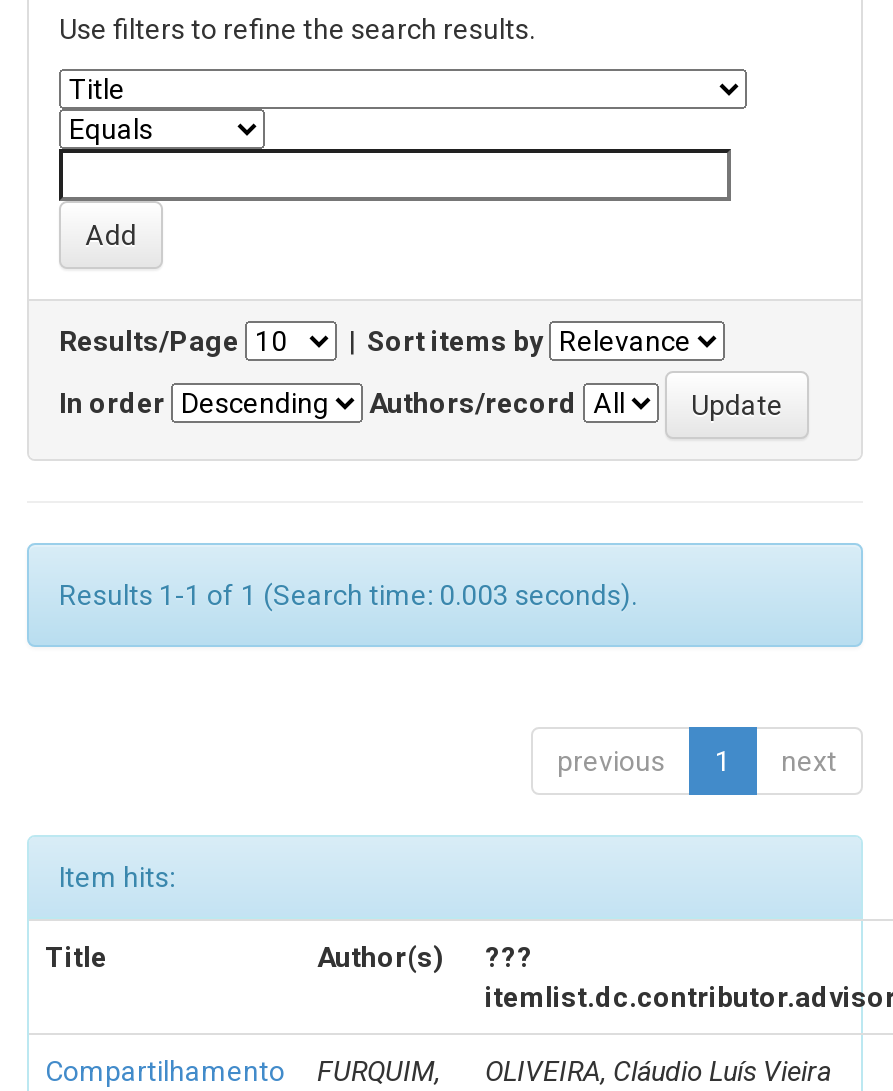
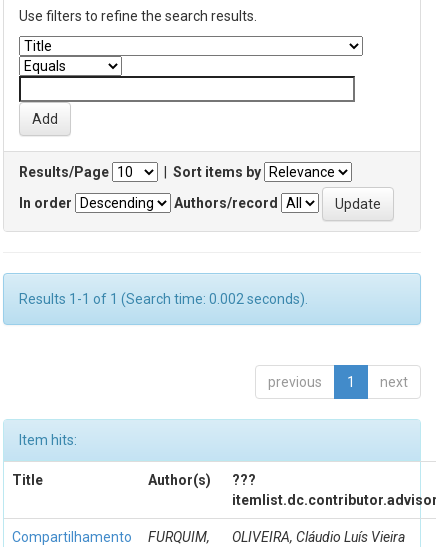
- Results 1-1 of 1 (Search time: 0.003 seconds).
+ Results 1-1 of 1 (Search time: 0.002 seconds).
